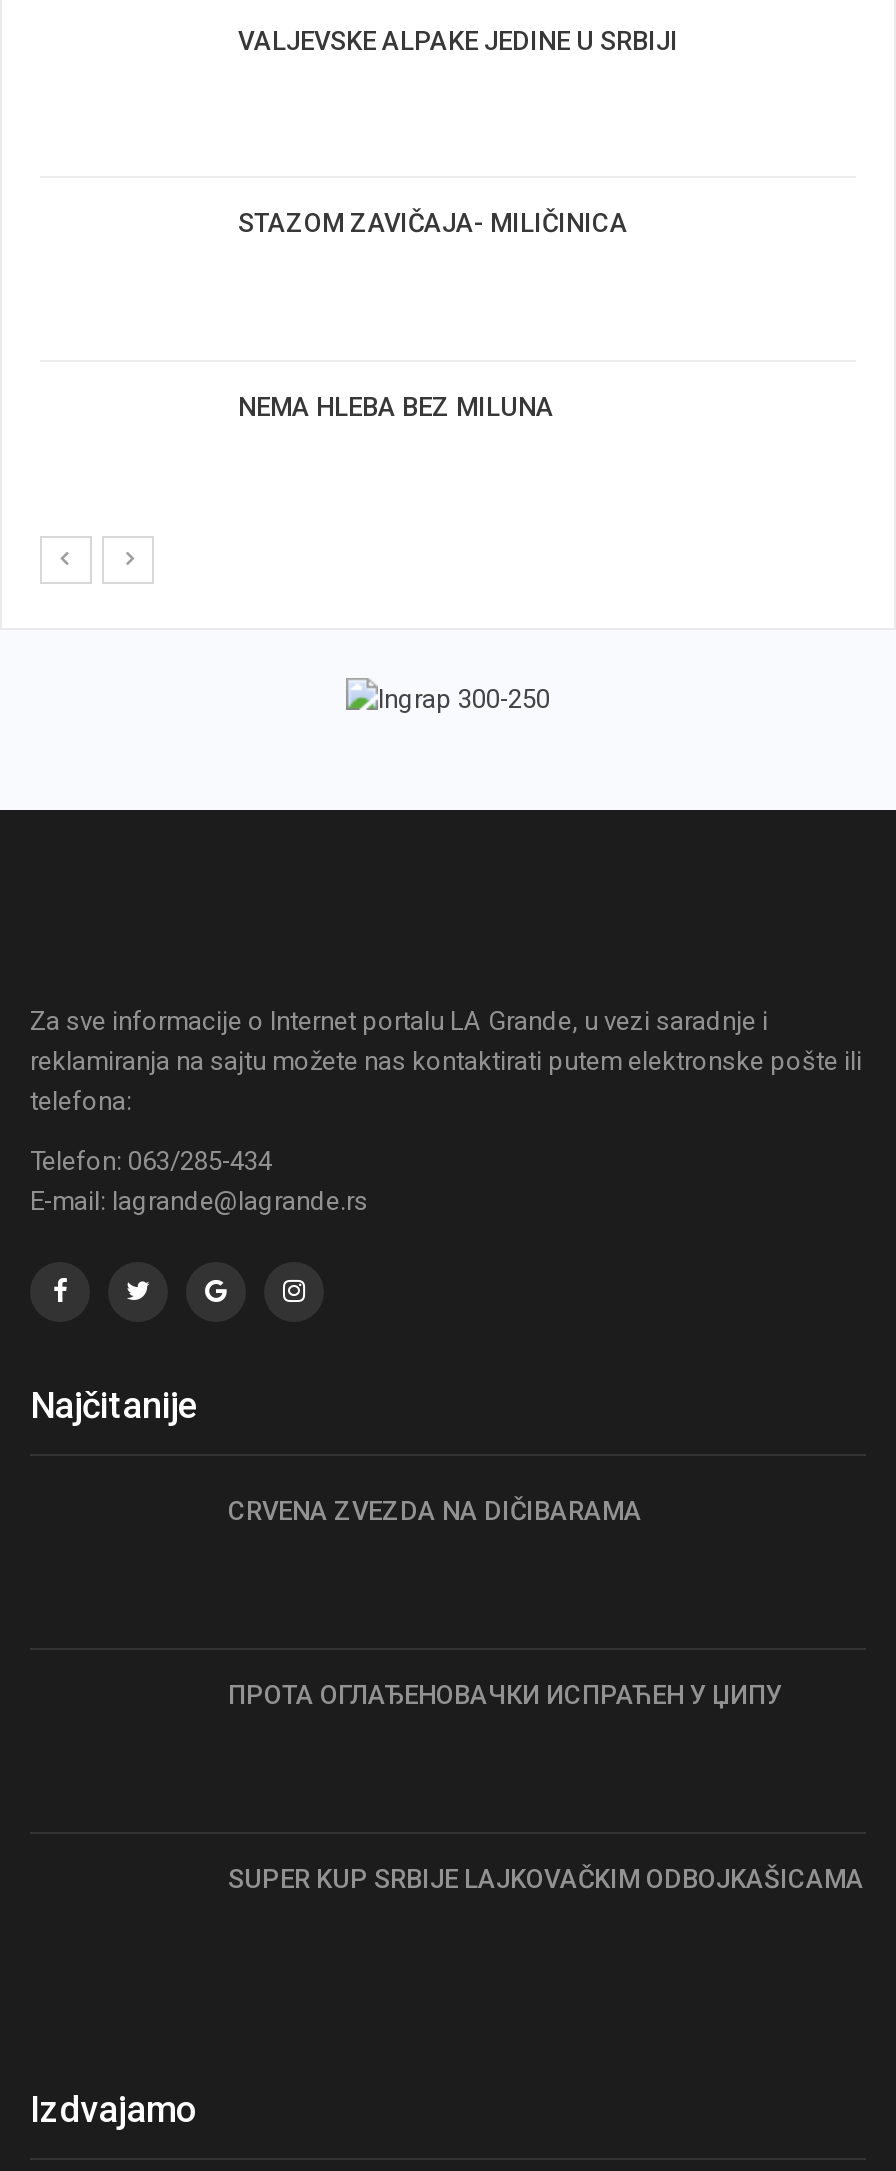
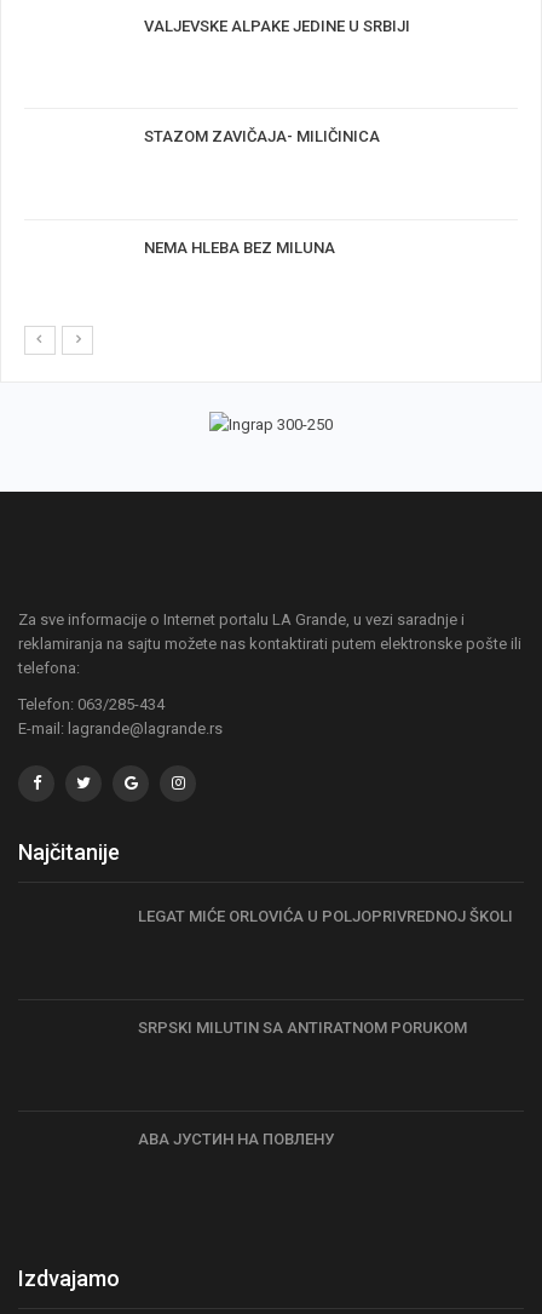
- CRVENA ZVEZDA NA DIČIBARAMA
+ LEGAT MIĆE ORLOVIĆA U POLJOPRIVREDNOJ ŠKOLI

- ПРОТА ОГЛАЂЕНОВАЧКИ ИСПРАЋЕН У ЏИПУ
+ SRPSKI MILUTIN SA ANTIRATNOM PORUKOM

- SUPER KUP SRBIJE LAJKOVAČKIM ODBOJKAŠICAMA
+ АВА ЈУСТИН НА ПОВЛЕНУ
